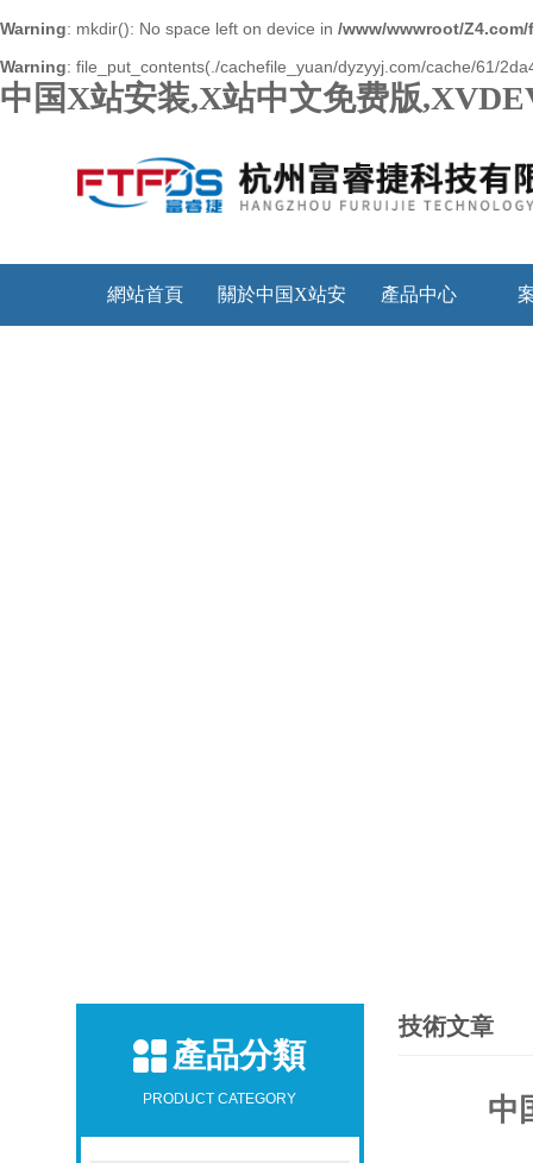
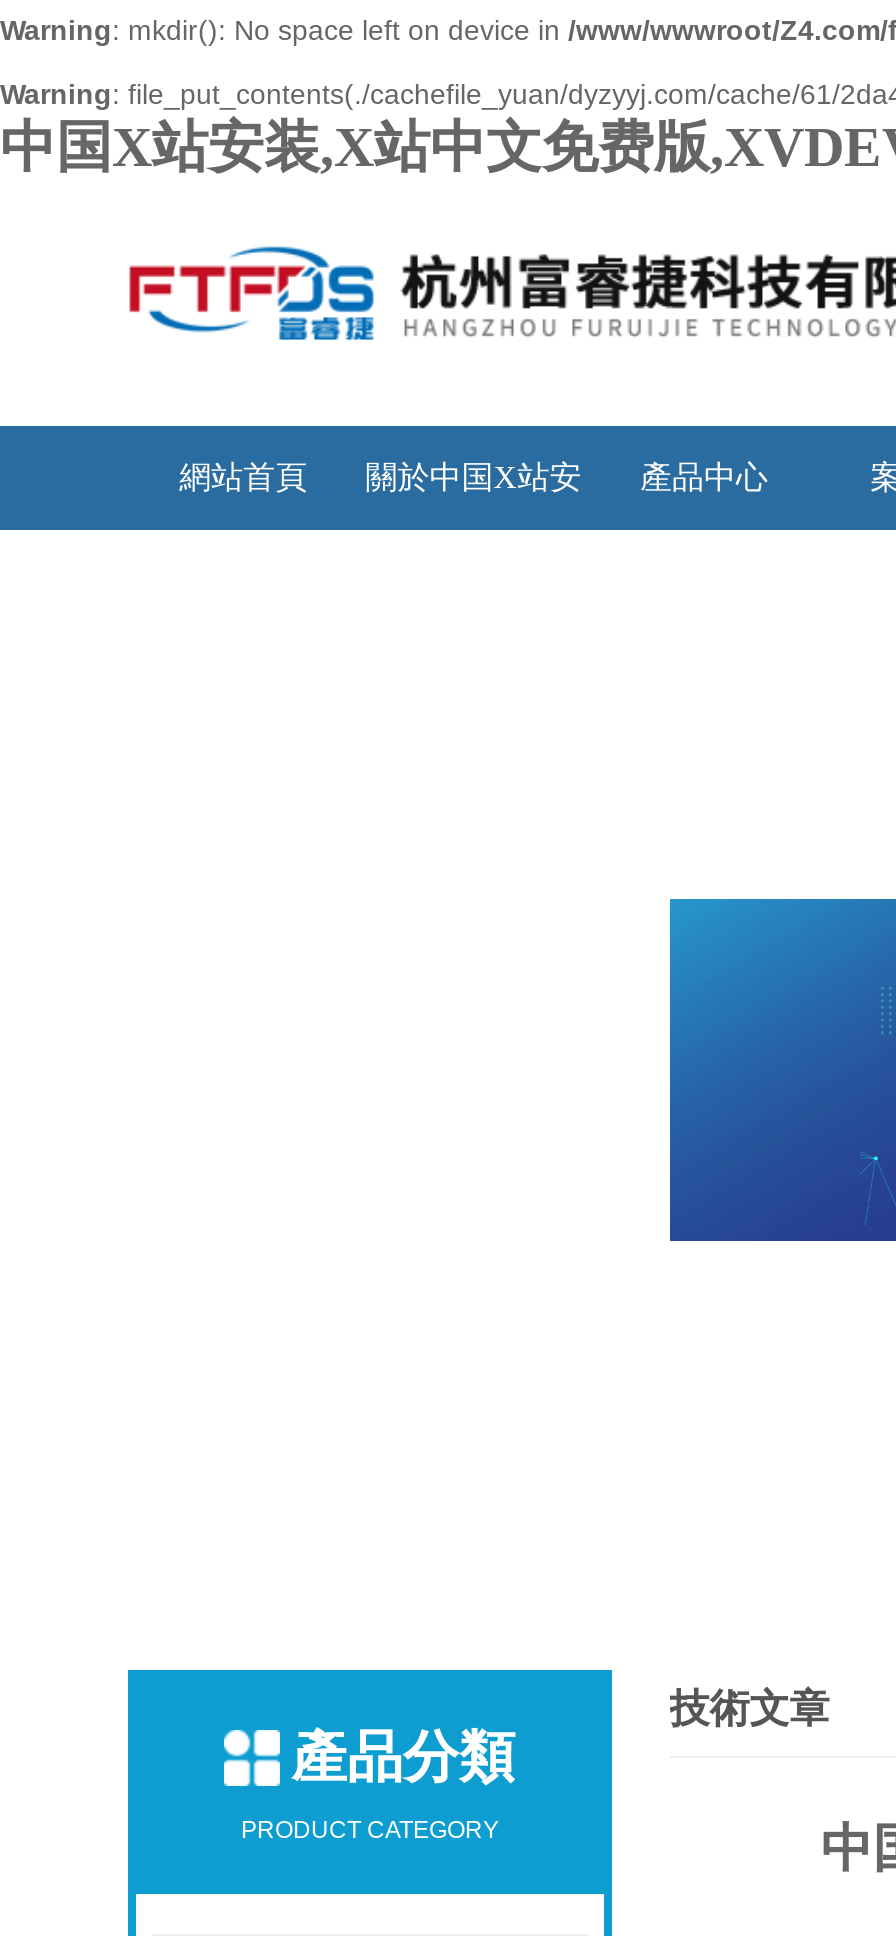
+ [image]
